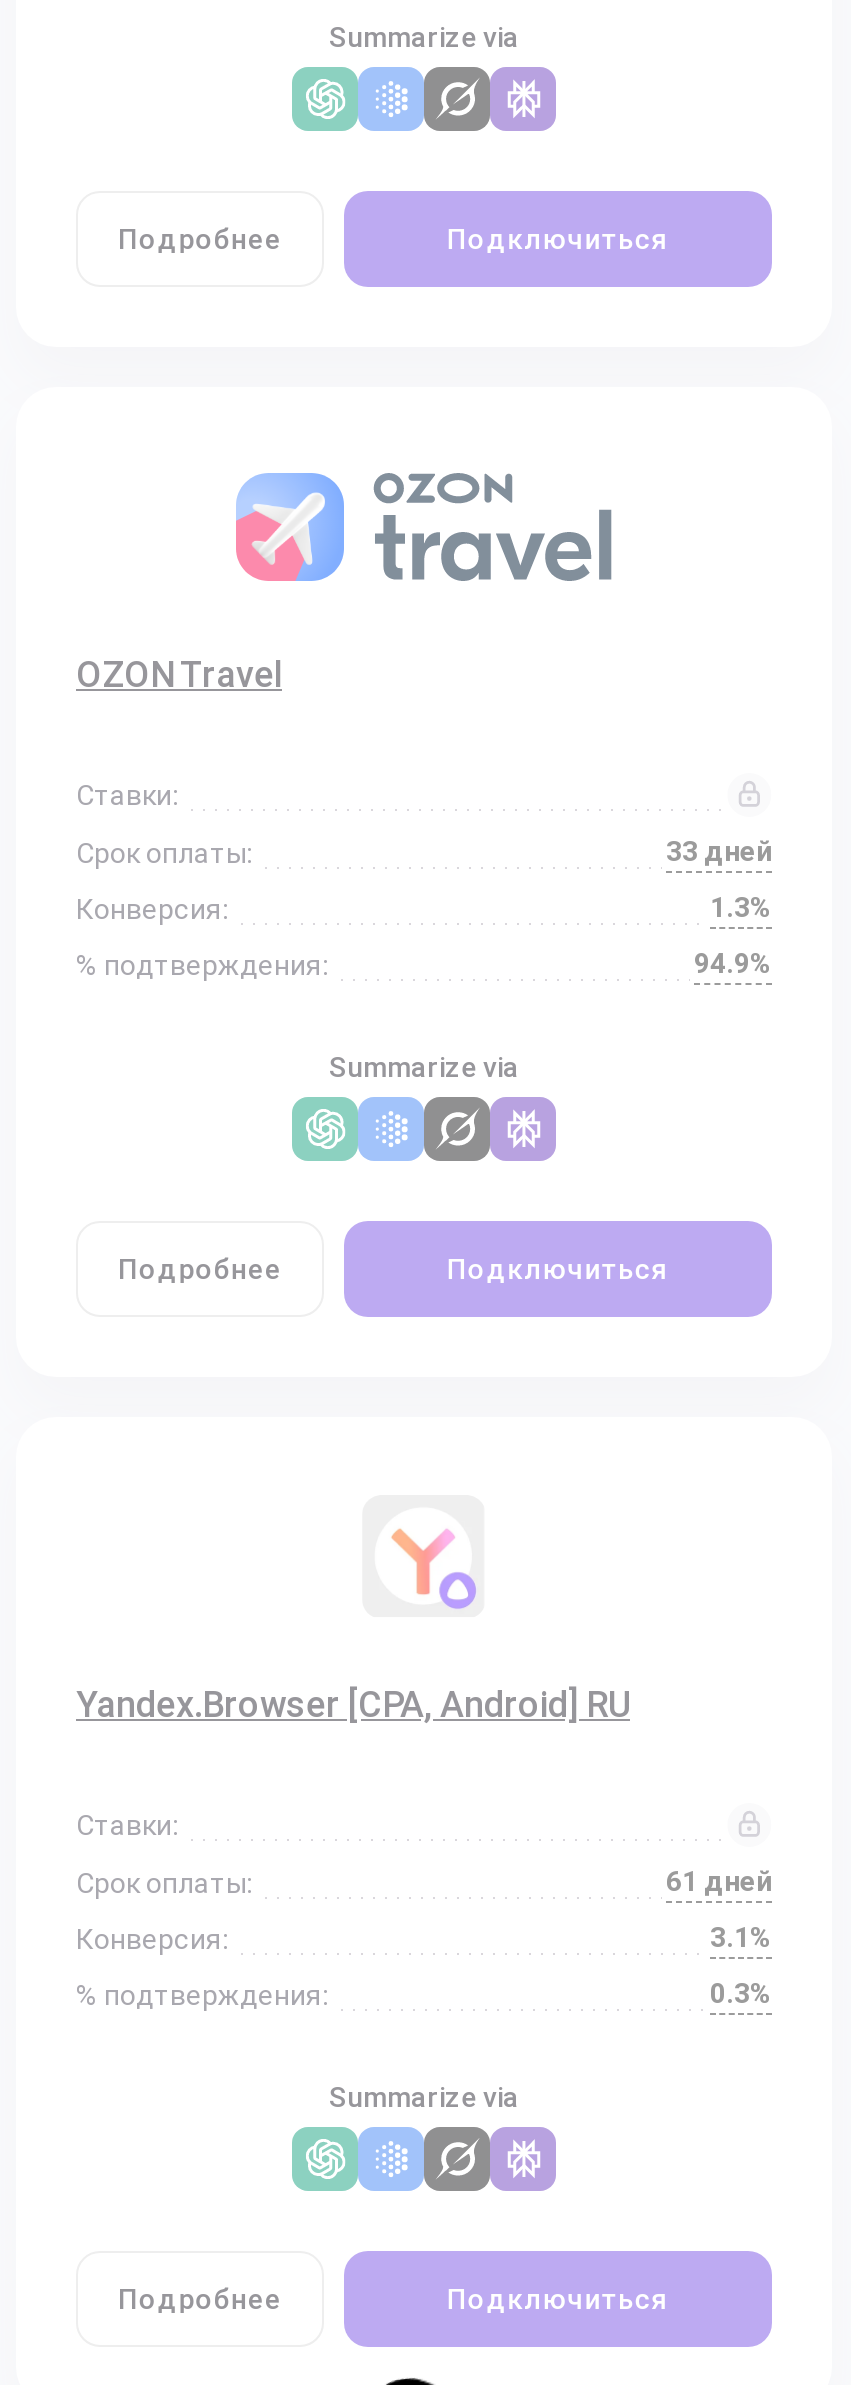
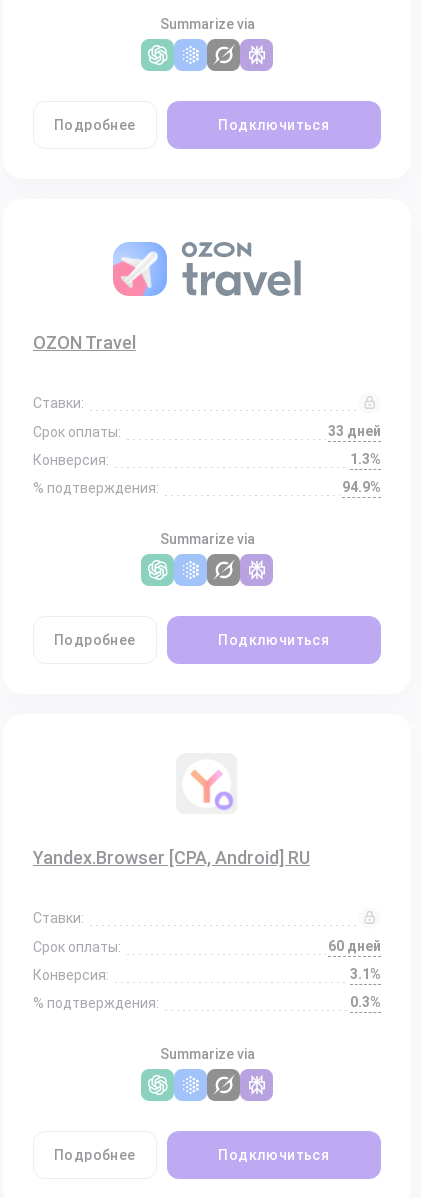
- 61 дней
+ 60 дней
